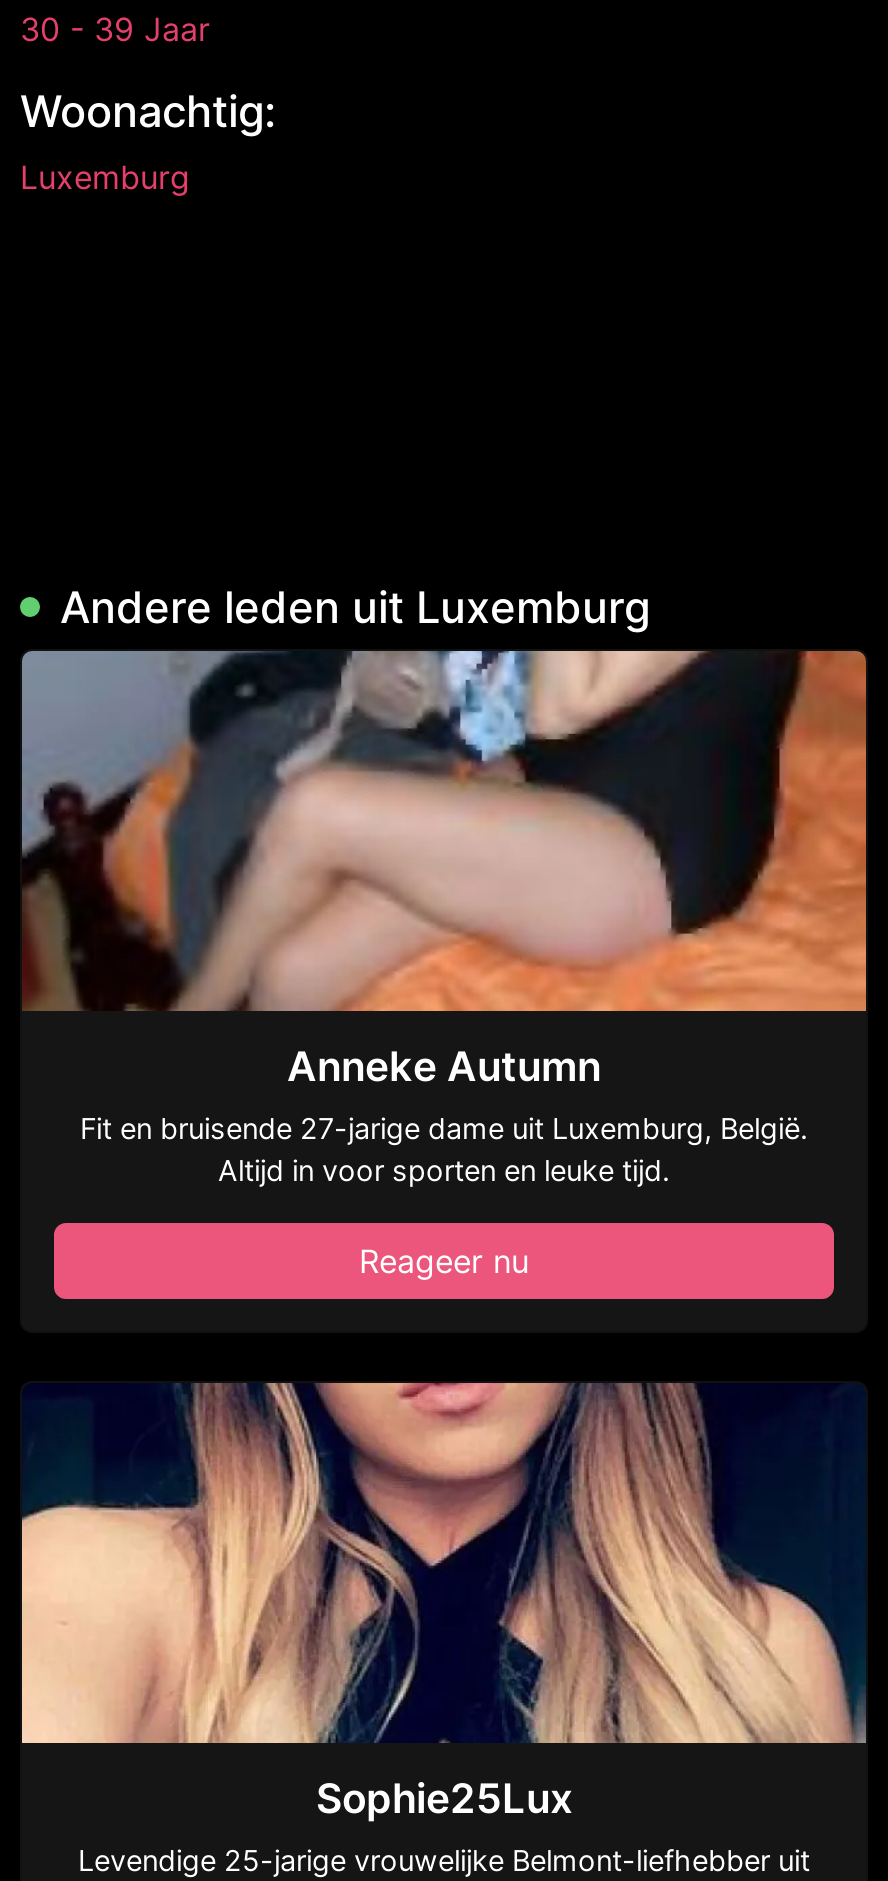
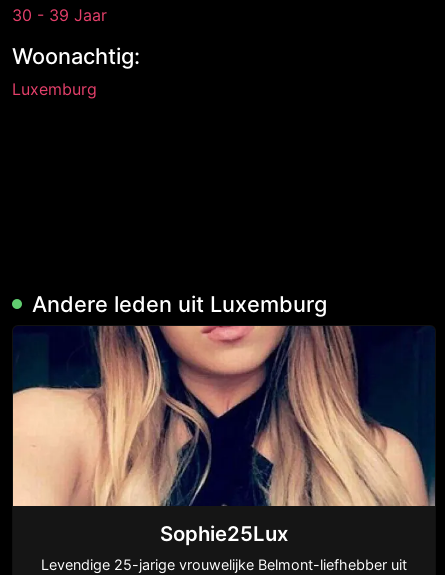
- [image]
- Anneke Autumn
- Fit en bruisende 27-jarige dame uit Luxemburg, België.
- Altijd in voor sporten en leuke tijd.
- Reageer nu
